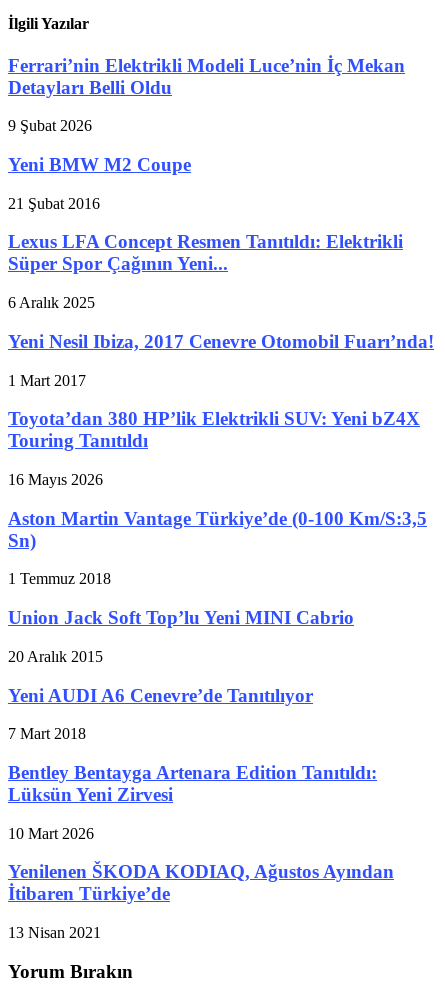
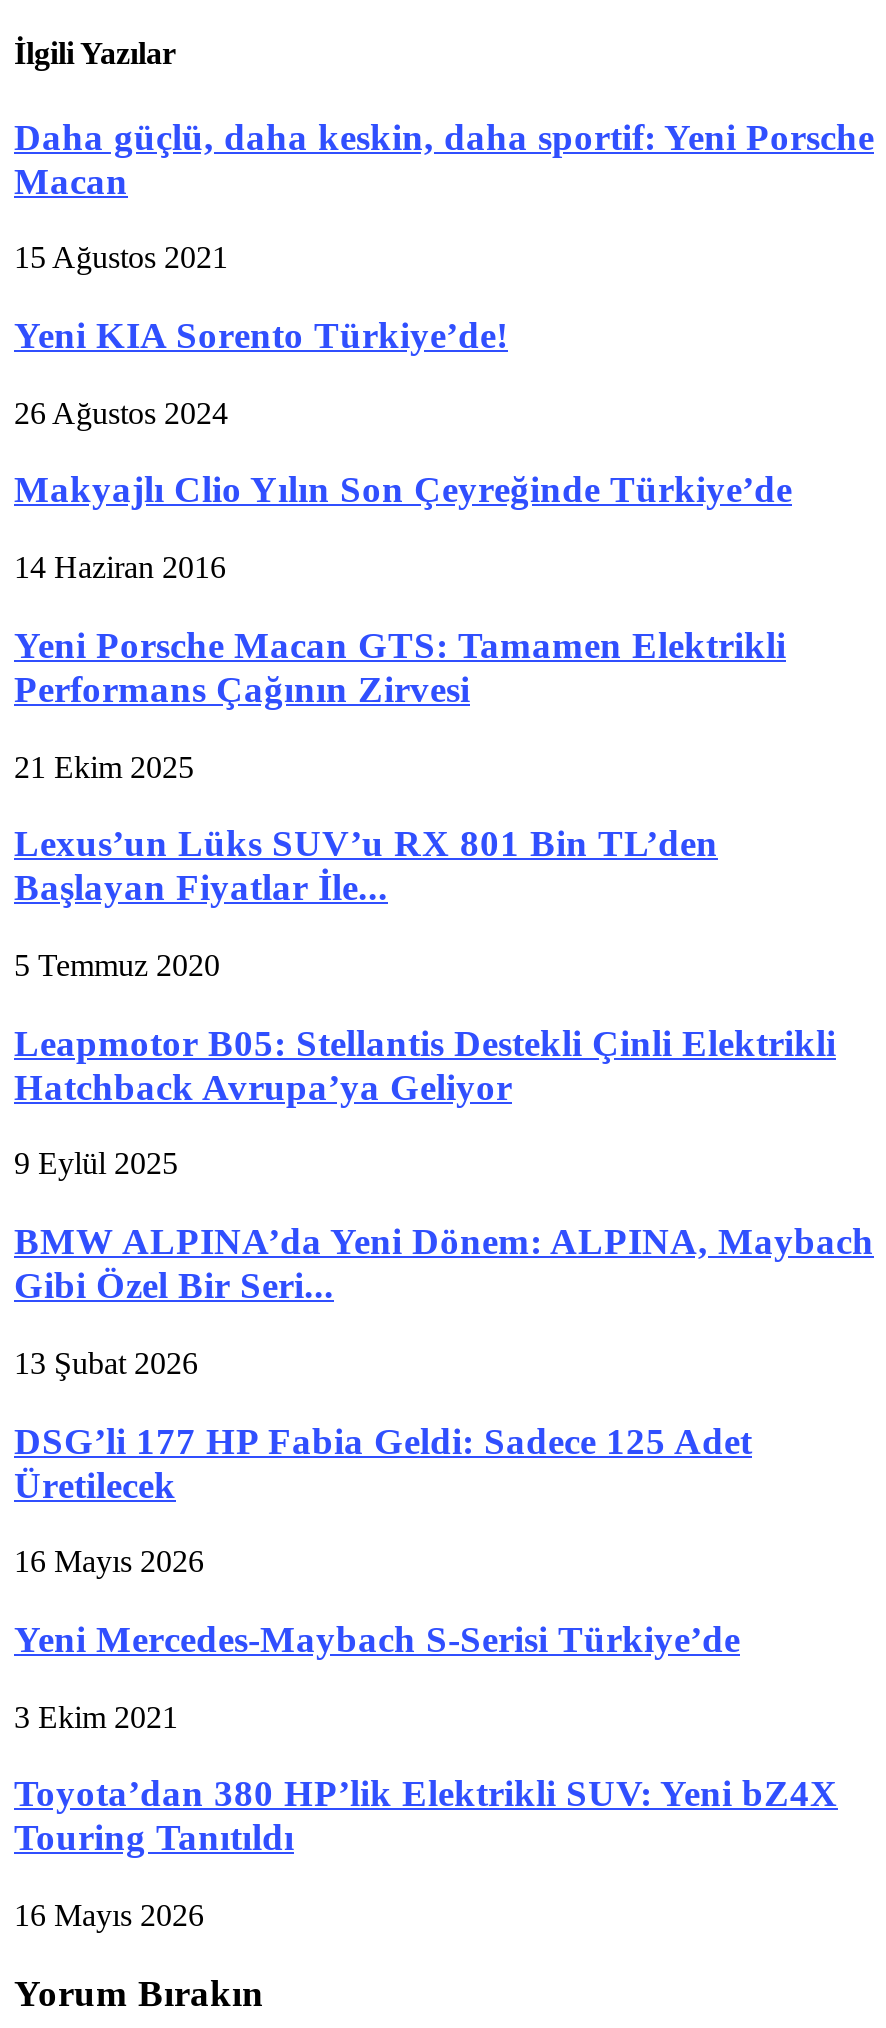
- Ferrari’nin Elektrikli Modeli Luce’nin İç Mekan
- Detayları Belli Oldu
- 9 Şubat 2026
- Yeni BMW M2 Coupe
- 21 Şubat 2016
- Lexus LFA Concept Resmen Tanıtıldı: Elektrikli
- Süper Spor Çağının Yeni...
- 6 Aralık 2025
- Yeni Nesil Ibiza, 2017 Cenevre Otomobil Fuarı’nda!
- 1 Mart 2017
+ Daha güçlü, daha keskin, daha sportif: Yeni Porsche
+ Macan
+ 15 Ağustos 2021
+ Yeni KIA Sorento Türkiye’de!
+ 26 Ağustos 2024
+ Makyajlı Clio Yılın Son Çeyreğinde Türkiye’de
+ 14 Haziran 2016
+ Yeni Porsche Macan GTS: Tamamen Elektrikli
+ Performans Çağının Zirvesi
+ 21 Ekim 2025
+ Lexus’un Lüks SUV’u RX 801 Bin TL’den
+ Başlayan Fiyatlar İle...
+ 5 Temmuz 2020
+ Leapmotor B05: Stellantis Destekli Çinli Elektrikli
+ Hatchback Avrupa’ya Geliyor
+ 9 Eylül 2025
+ BMW ALPINA’da Yeni Dönem: ALPINA, Maybach
+ Gibi Özel Bir Seri...
+ 13 Şubat 2026
+ DSG’li 177 HP Fabia Geldi: Sadece 125 Adet
+ Üretilecek
+ 16 Mayıs 2026
+ Yeni Mercedes-Maybach S-Serisi Türkiye’de
+ 3 Ekim 2021

moved down: Toyota’dan 380 HP’lik Elektrikli SUV: Yeni bZ4X | Touring Tanıtıldı | 16 Mayıs 2026

- Aston Martin Vantage Türkiye’de (0-100 Km/S:3,5
- Sn)
- 1 Temmuz 2018
- Union Jack Soft Top’lu Yeni MINI Cabrio
- 20 Aralık 2015
- Yeni AUDI A6 Cenevre’de Tanıtılıyor
- 7 Mart 2018
- Bentley Bentayga Artenara Edition Tanıtıldı:
- Lüksün Yeni Zirvesi
- 10 Mart 2026
- Yenilenen ŠKODA KODIAQ, Ağustos Ayından
- İtibaren Türkiye’de
- 13 Nisan 2021
